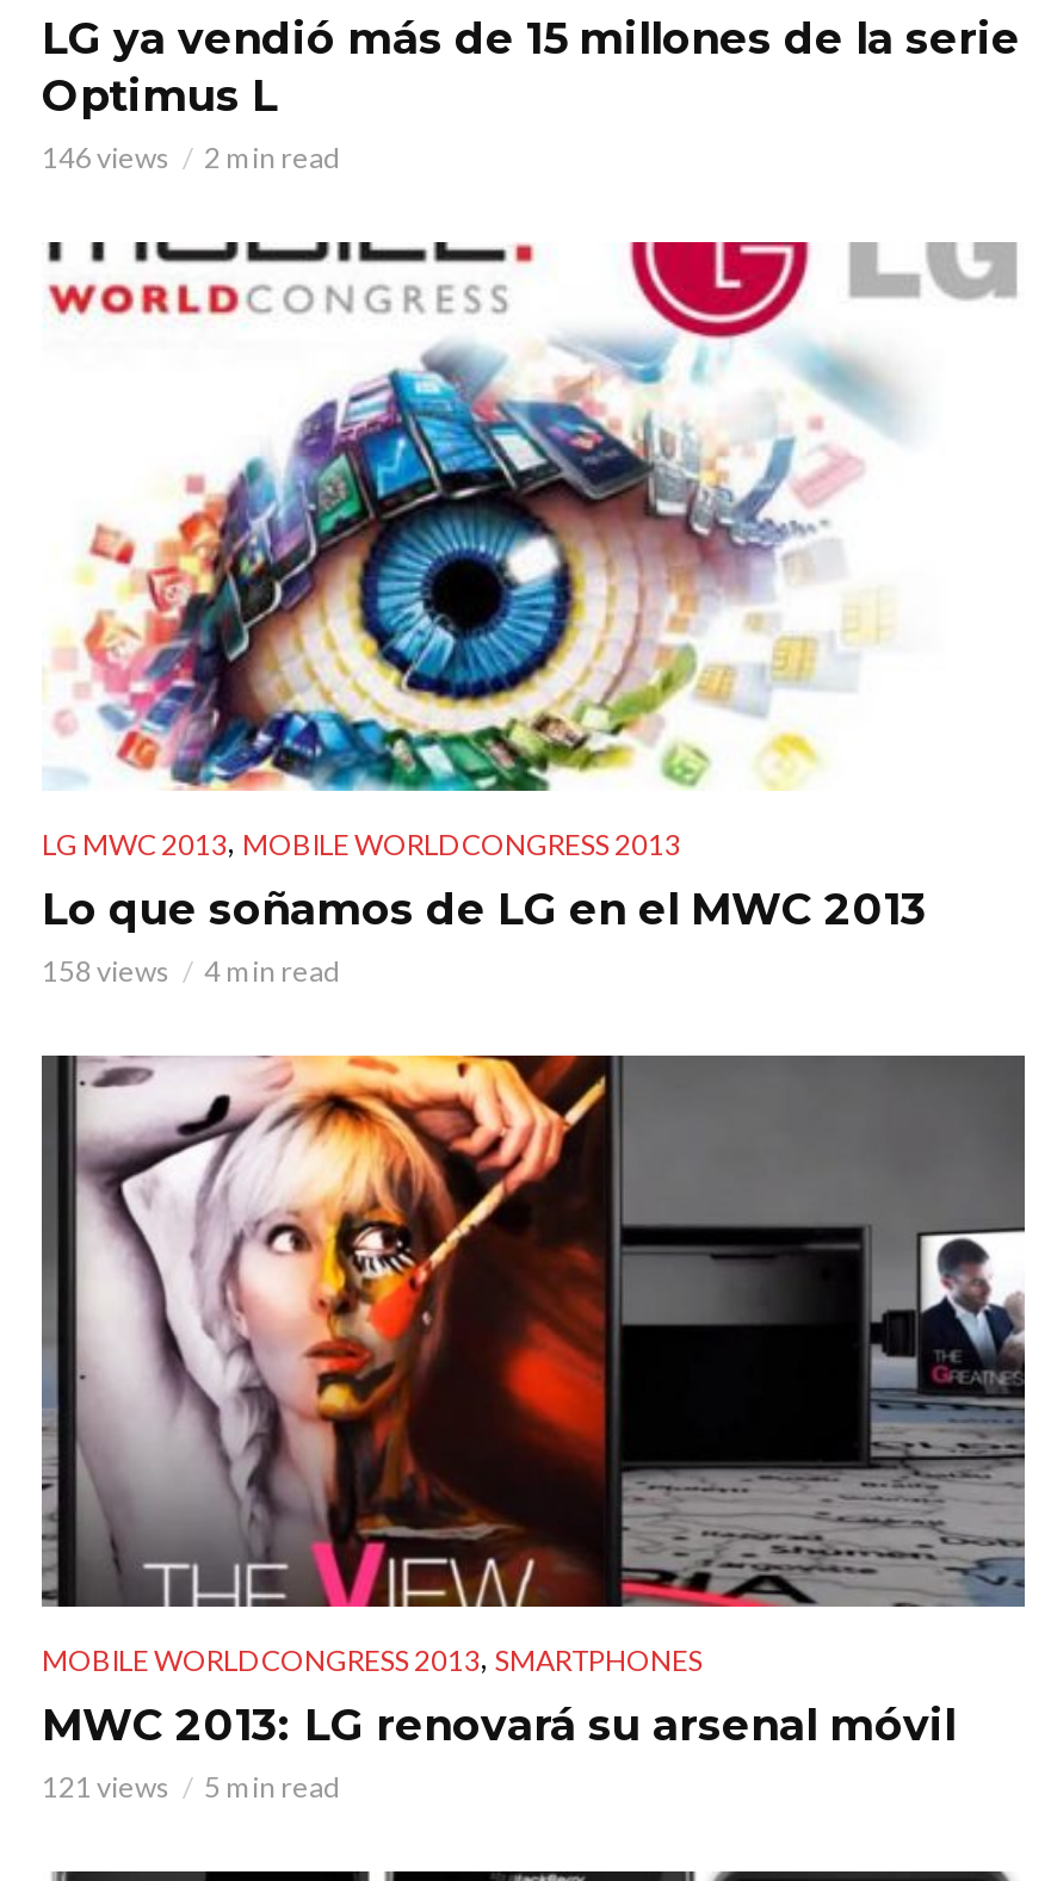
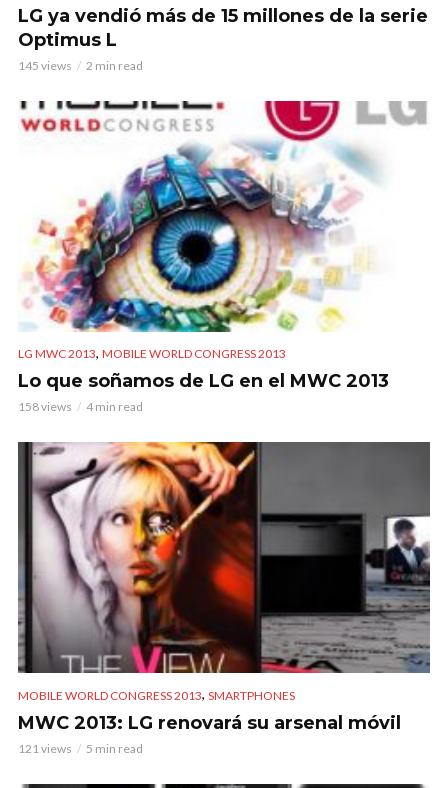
- 146 views 2 min read
+ 145 views 2 min read
